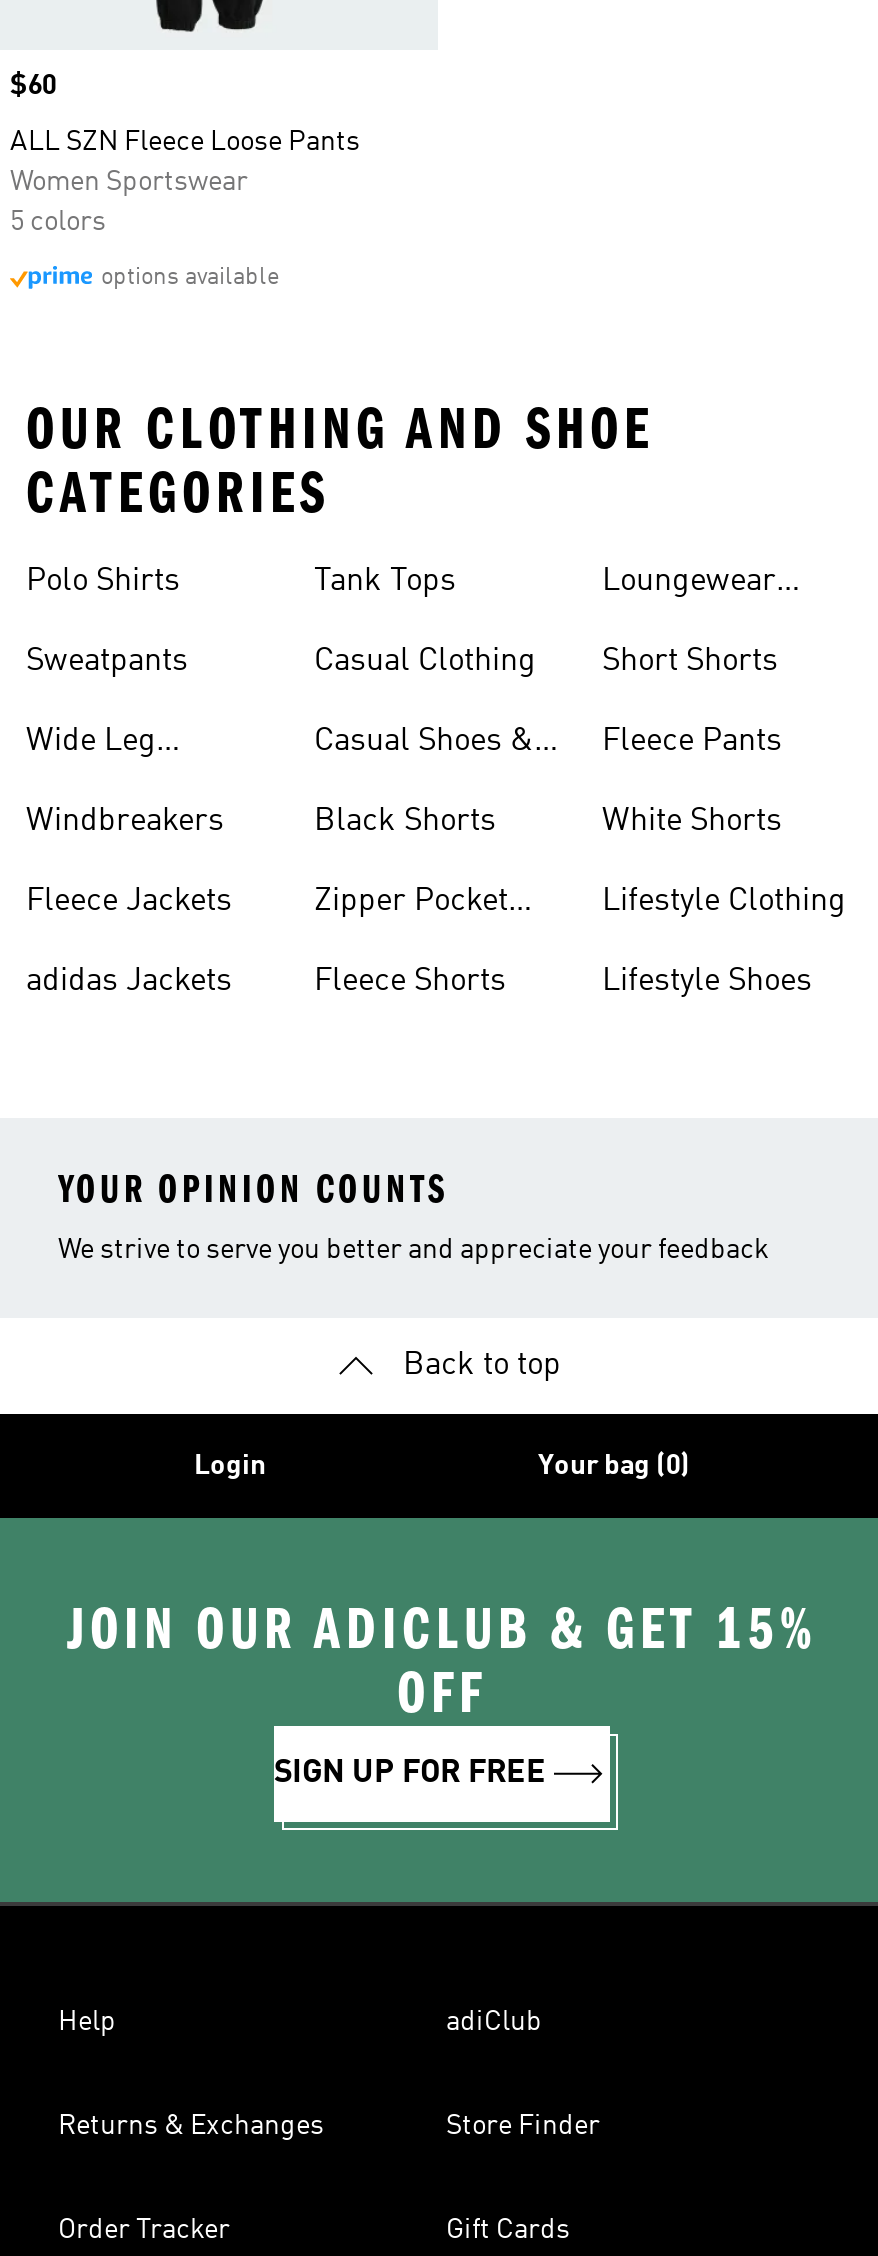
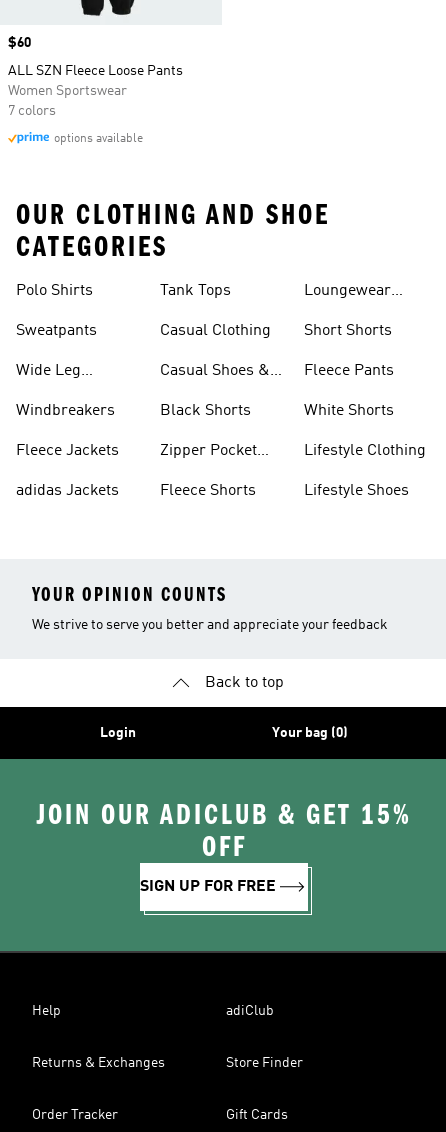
- 5 colors
+ 7 colors
